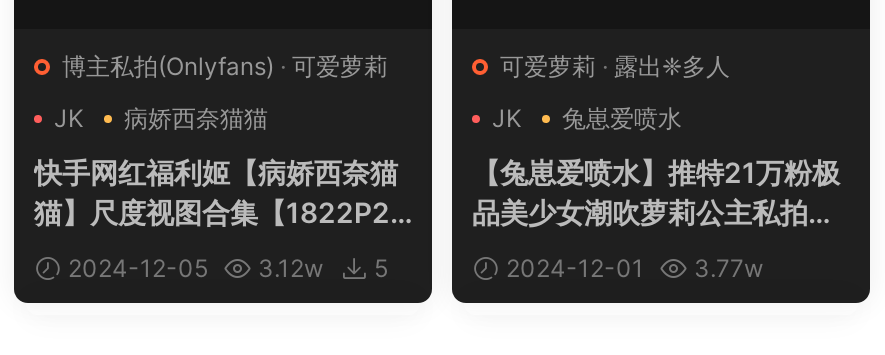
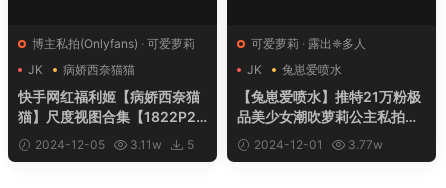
- 3.12w
+ 3.11w
